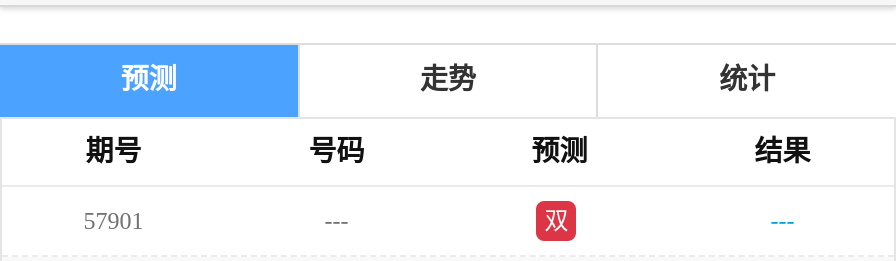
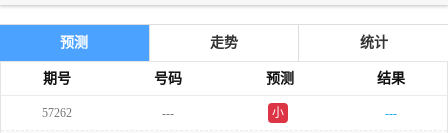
- 57901
+ 57262

- 双
+ 小
